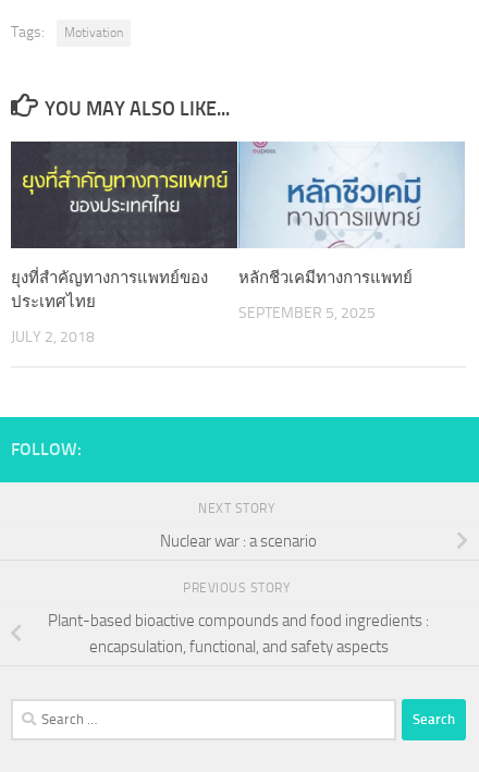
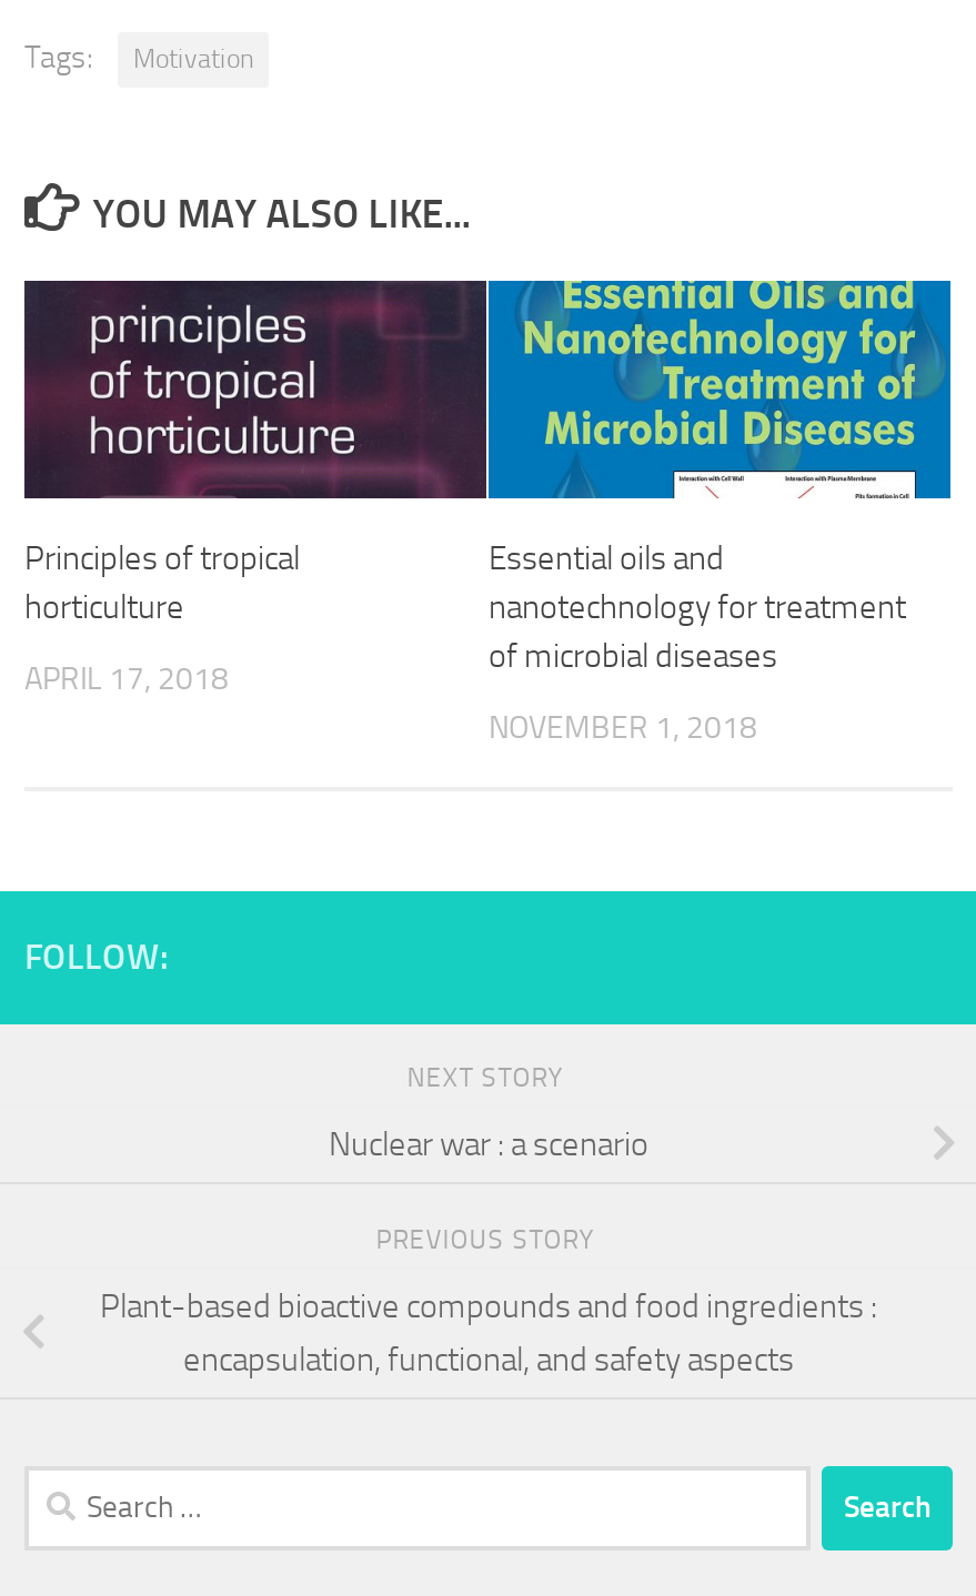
- [image]
- ยุงที่สำคัญทางการแพทย์ของ
- ประเทศไทย
+ [image]
+ Principles of tropical
+ horticulture

- [image]
- หลักชีวเคมีทางการแพทย์
+ [image]
+ Essential oils and
+ nanotechnology for treatment
+ of microbial diseases

- SEPTEMBER 5, 2025
+ NOVEMBER 1, 2018

- JULY 2, 2018
+ APRIL 17, 2018
